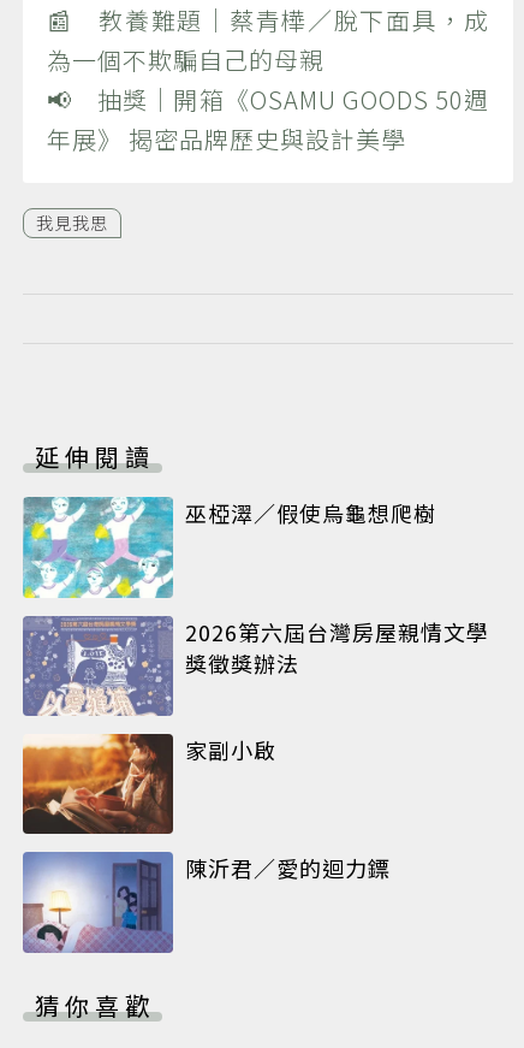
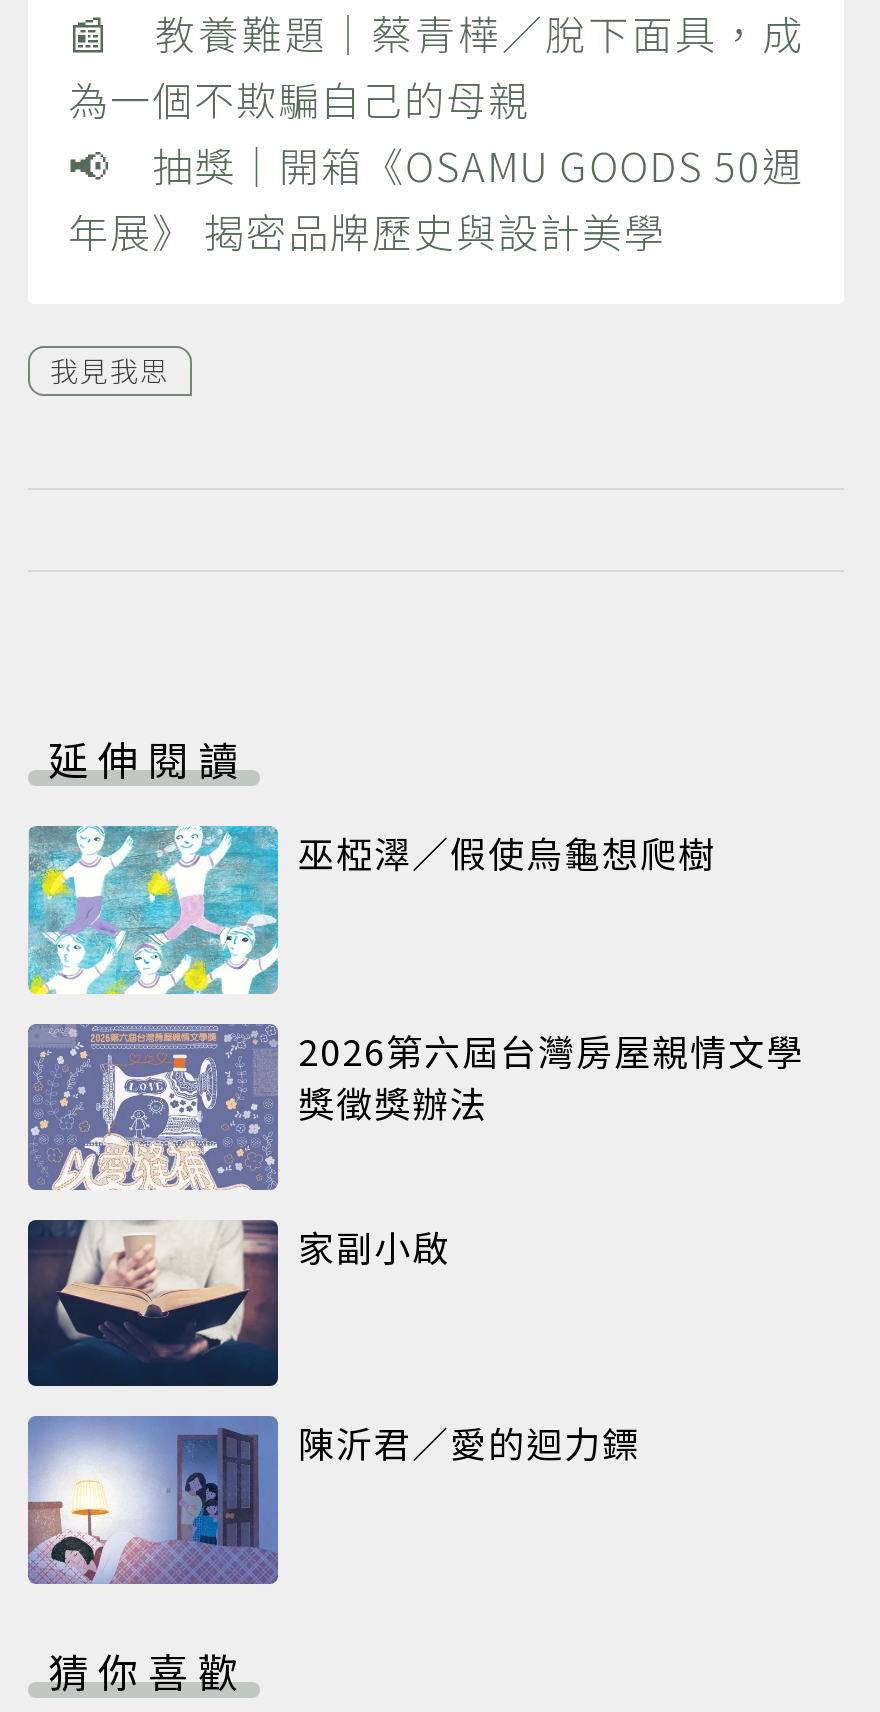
- [image]
+ [image]
